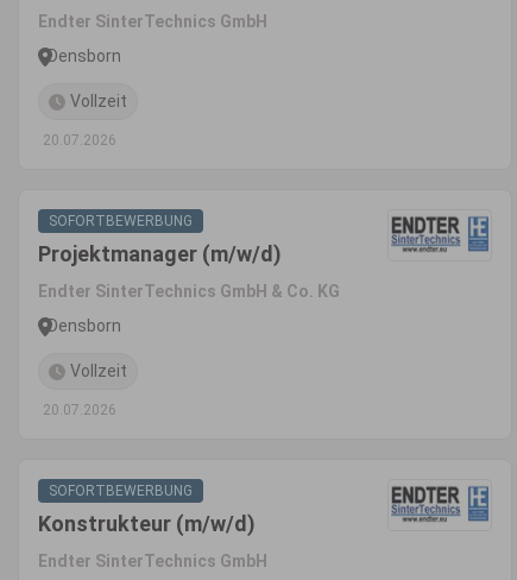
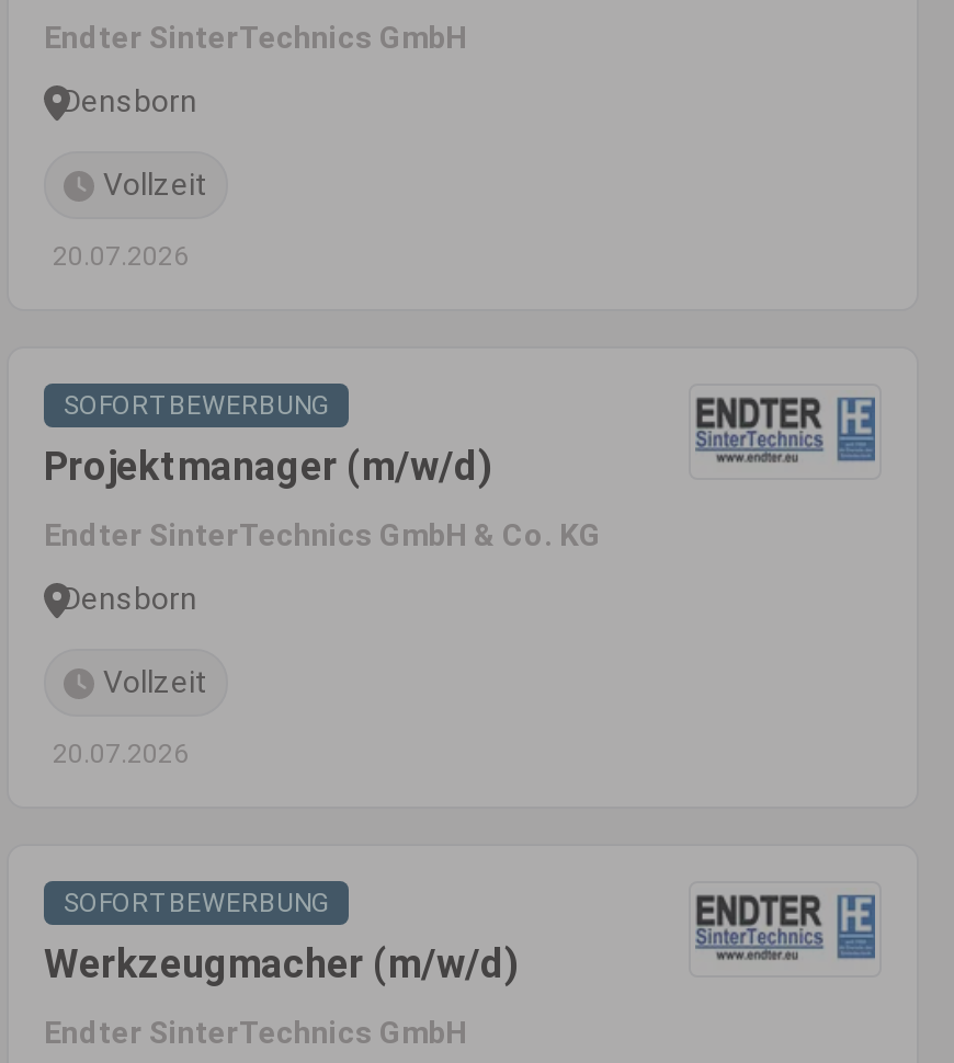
- Konstrukteur (m/w/d)
+ Werkzeugmacher (m/w/d)
